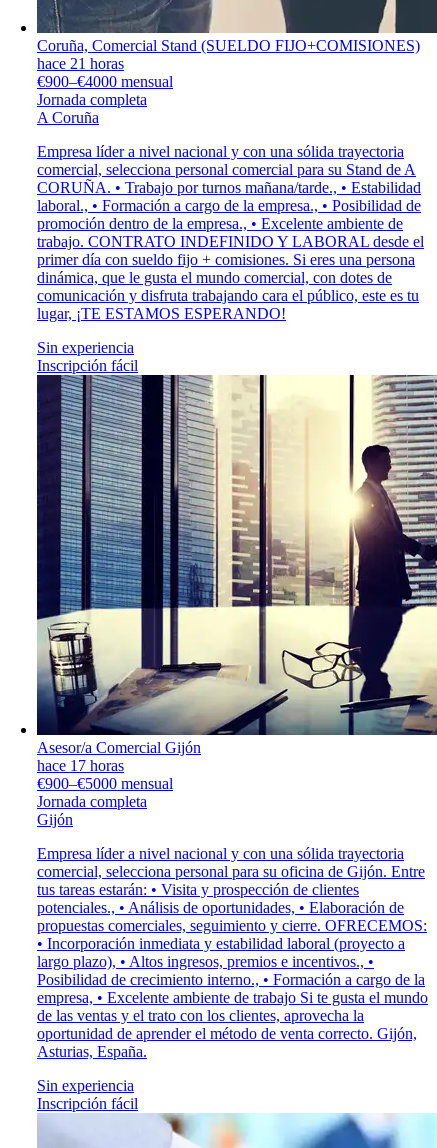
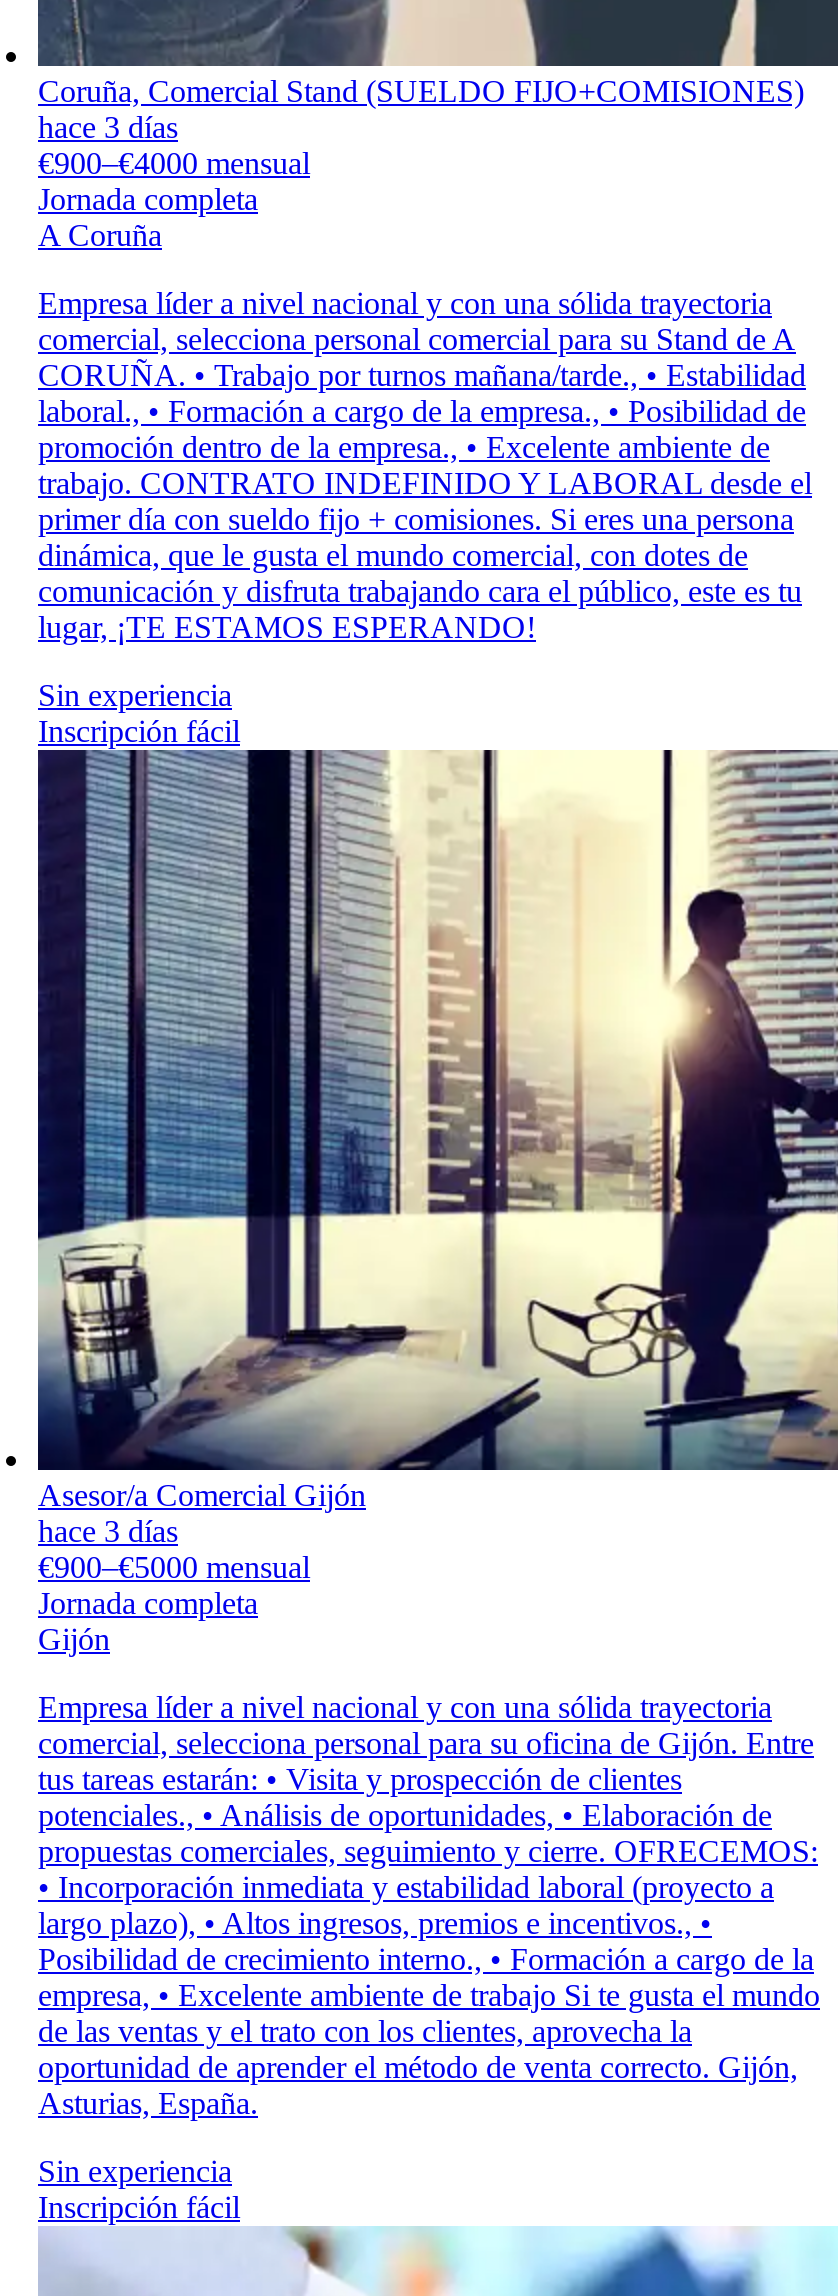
- hace 21 horas
+ hace 3 días

- hace 17 horas
+ hace 3 días
